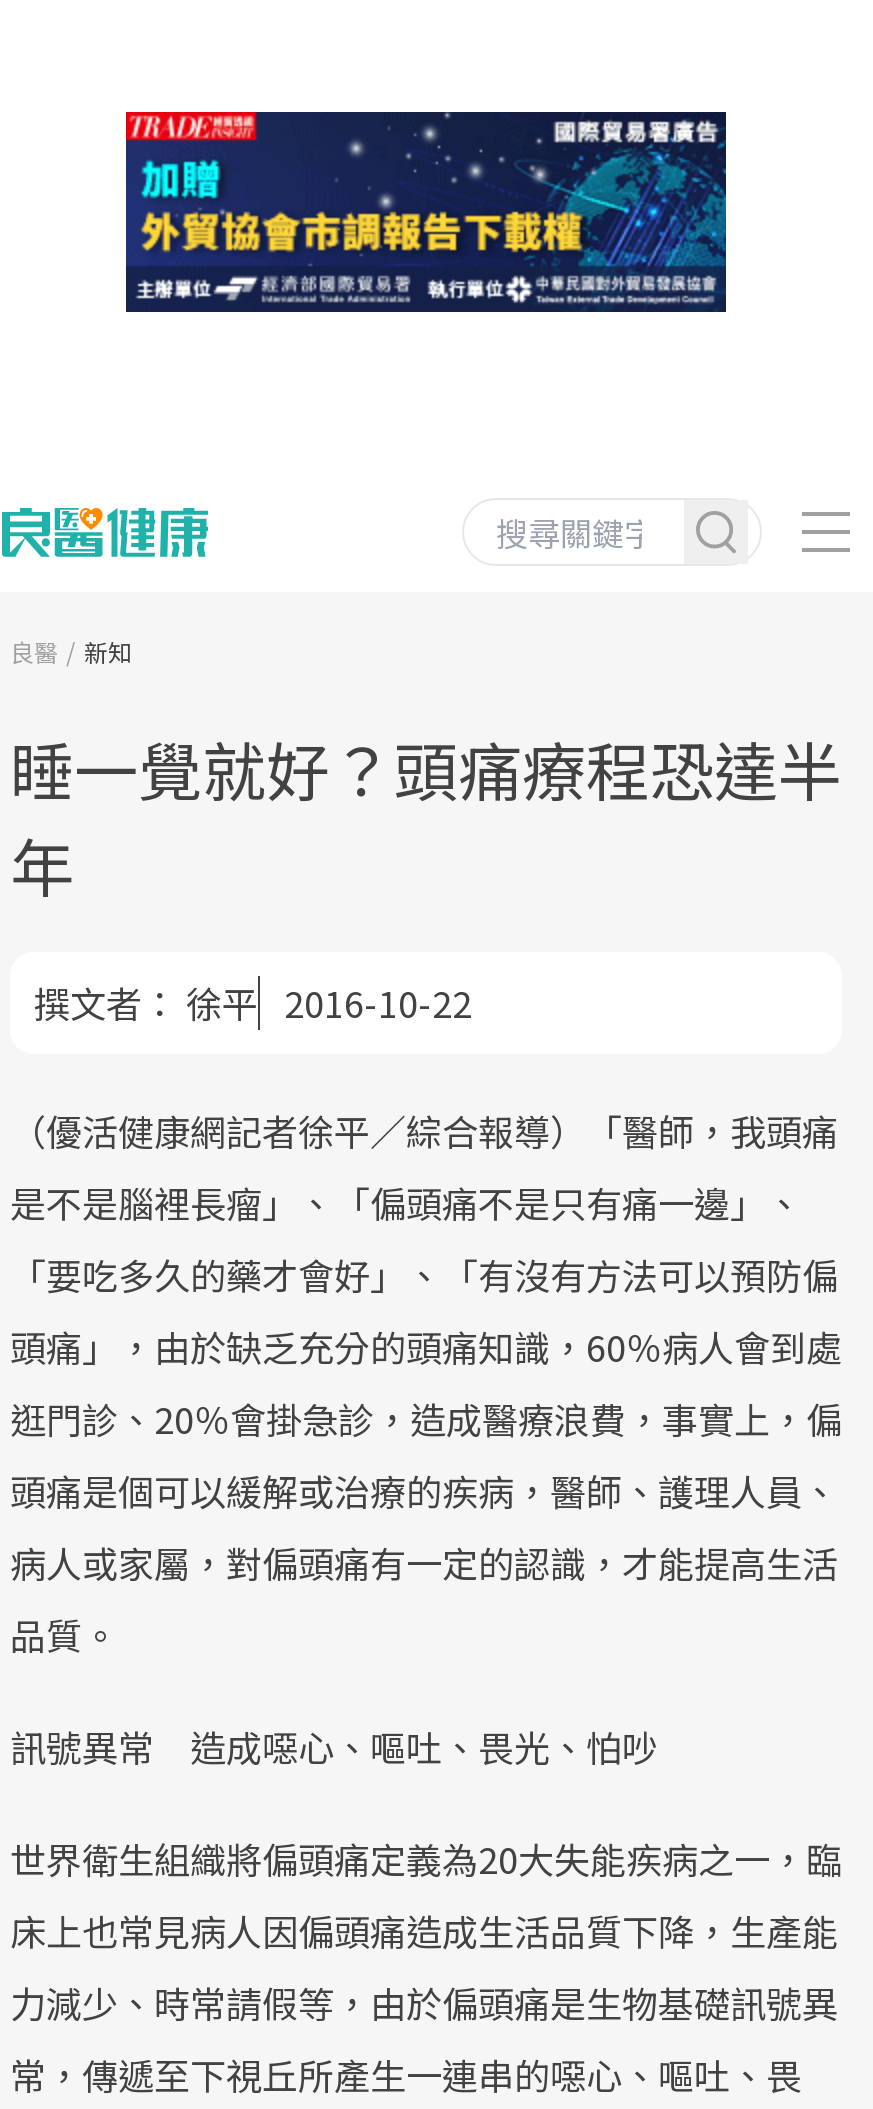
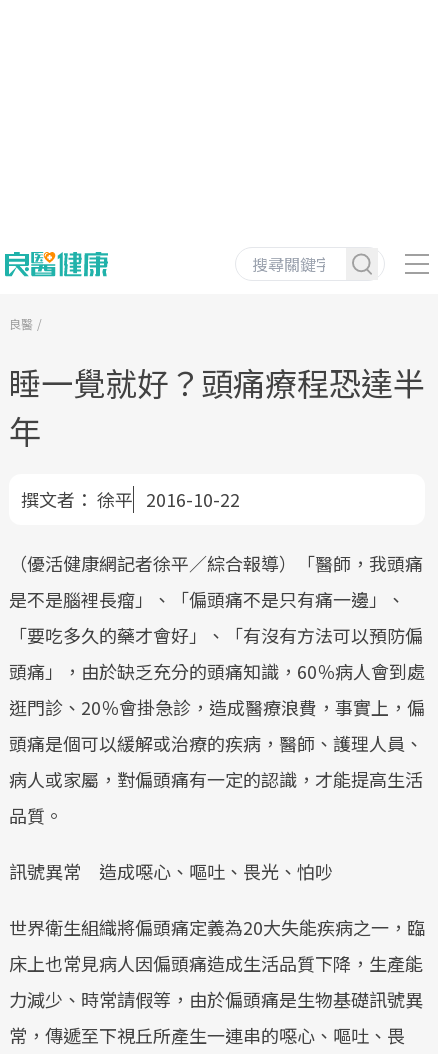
- [image]

- 新知
